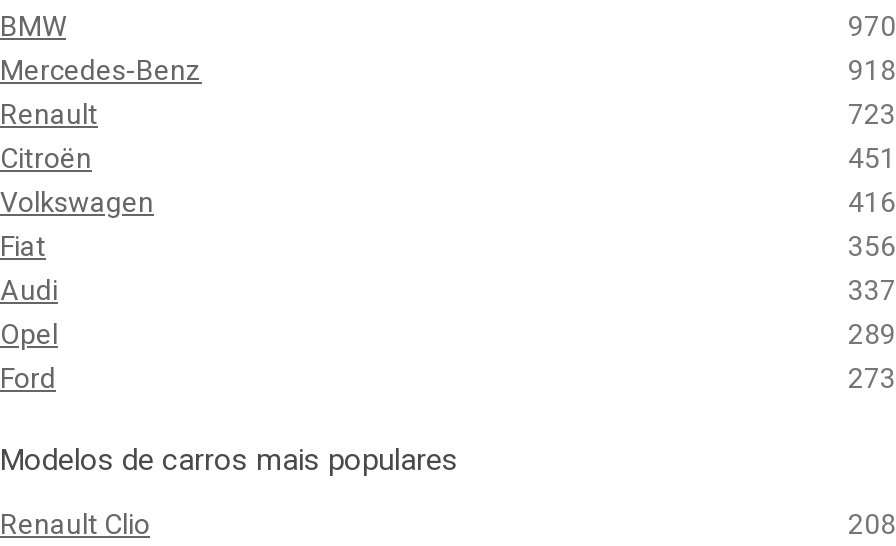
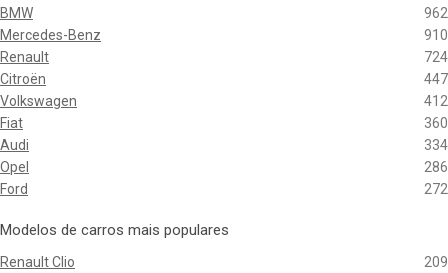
- 970
+ 962

- 918
+ 910

- 723
+ 724

- 451
+ 447

- 416
+ 412

- 356
+ 360

- 337
+ 334

- 289
+ 286

- 273
+ 272

- 208
+ 209
